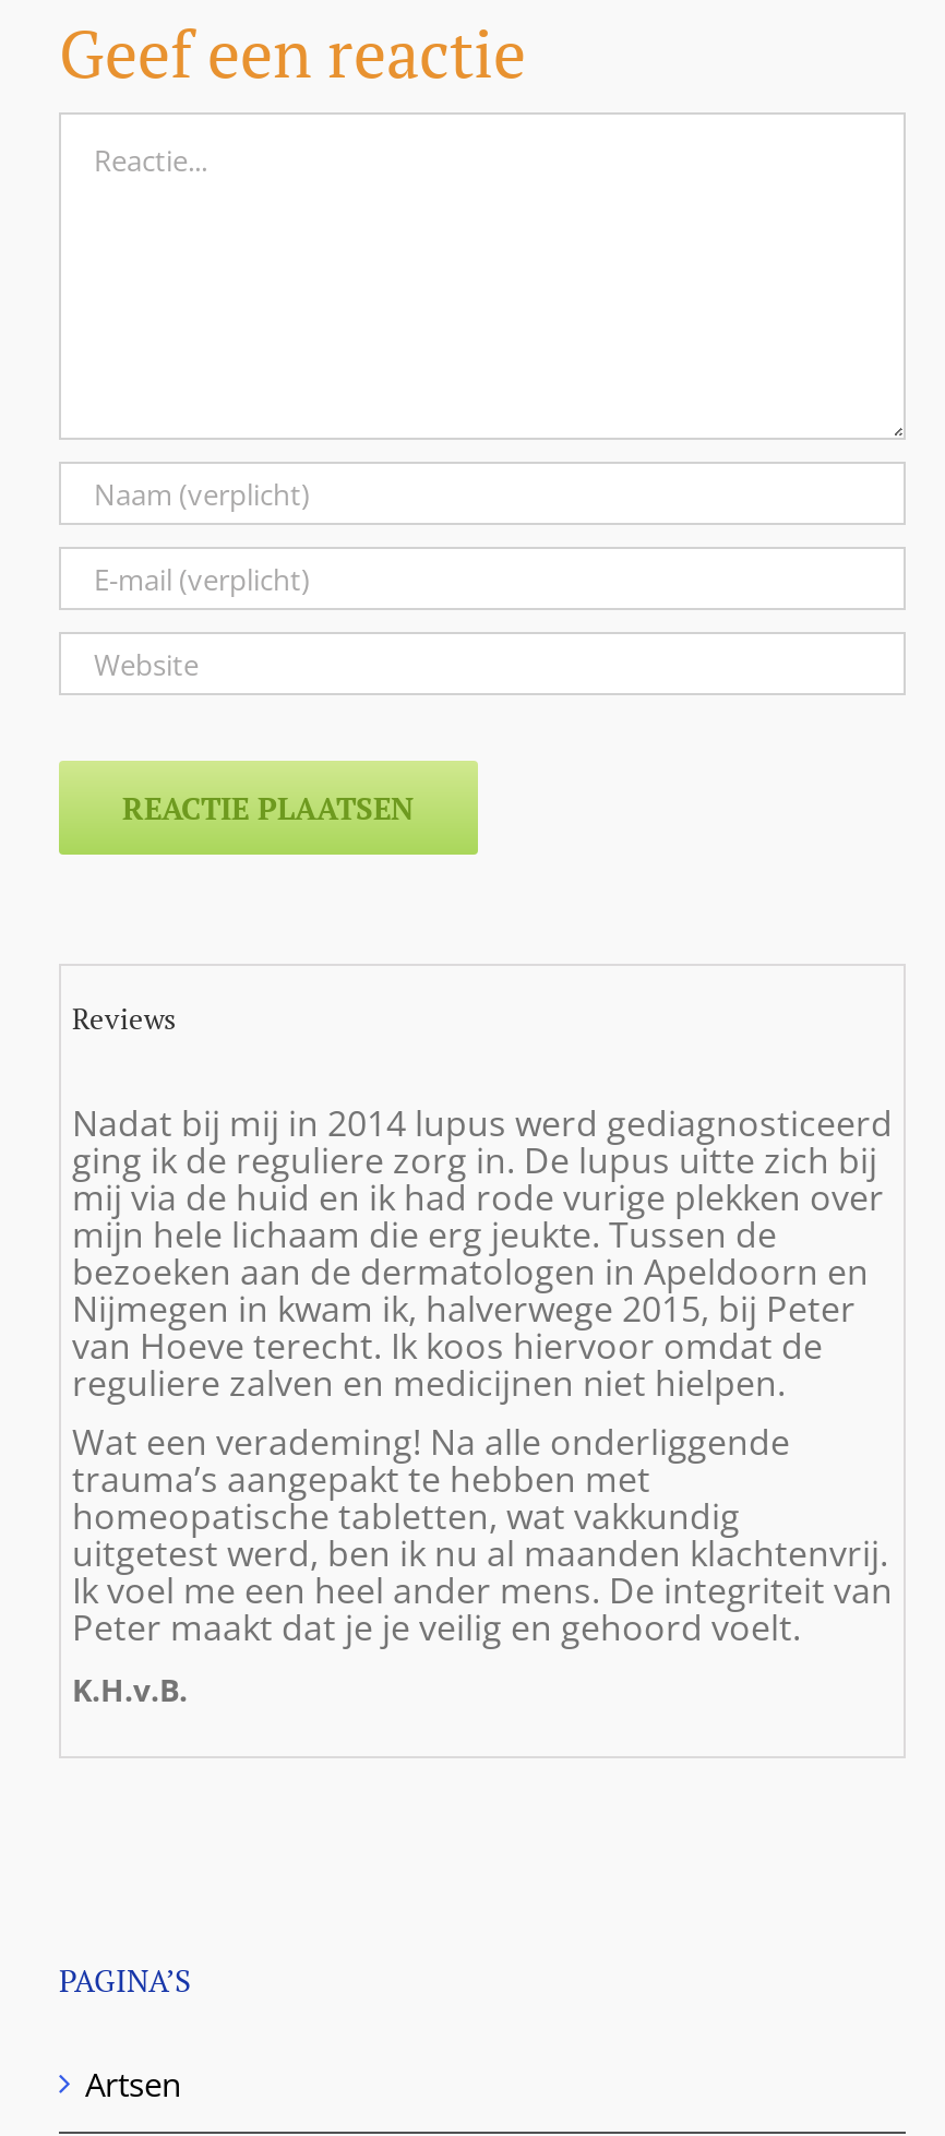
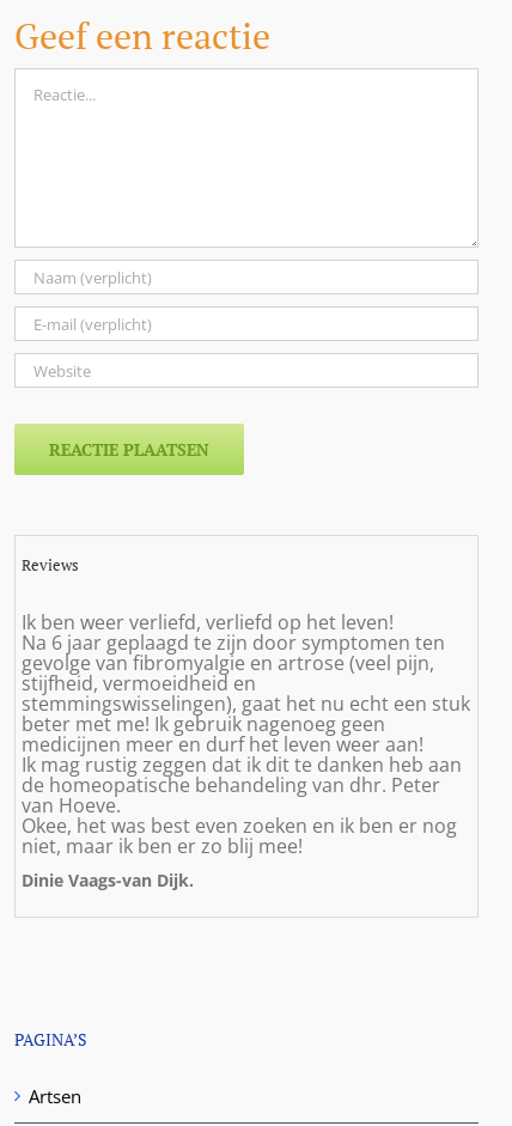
- Nadat bij mij in 2014 lupus werd gediagnosticeerd
- ging ik de reguliere zorg in. De lupus uitte zich bij
- mij via de huid en ik had rode vurige plekken over
- mijn hele lichaam die erg jeukte. Tussen de
- bezoeken aan de dermatologen in Apeldoorn en
- Nijmegen in kwam ik, halverwege 2015, bij Peter
- van Hoeve terecht. Ik koos hiervoor omdat de
- reguliere zalven en medicijnen niet hielpen.
- Wat een verademing! Na alle onderliggende
- trauma’s aangepakt te hebben met
- homeopatische tabletten, wat vakkundig
- uitgetest werd, ben ik nu al maanden klachtenvrij.
- Ik voel me een heel ander mens. De integriteit van
- Peter maakt dat je je veilig en gehoord voelt.
- K.H.v.B.
+ Ik ben weer verliefd, verliefd op het leven!
+ Na 6 jaar geplaagd te zijn door symptomen ten
+ gevolge van fibromyalgie en artrose (veel pijn,
+ stijfheid, vermoeidheid en
+ stemmingswisselingen), gaat het nu echt een stuk
+ beter met me! Ik gebruik nagenoeg geen
+ medicijnen meer en durf het leven weer aan!
+ Ik mag rustig zeggen dat ik dit te danken heb aan
+ de homeopatische behandeling van dhr. Peter
+ van Hoeve.
+ Okee, het was best even zoeken en ik ben er nog
+ niet, maar ik ben er zo blij mee!
+ Dinie Vaags-van Dijk.
